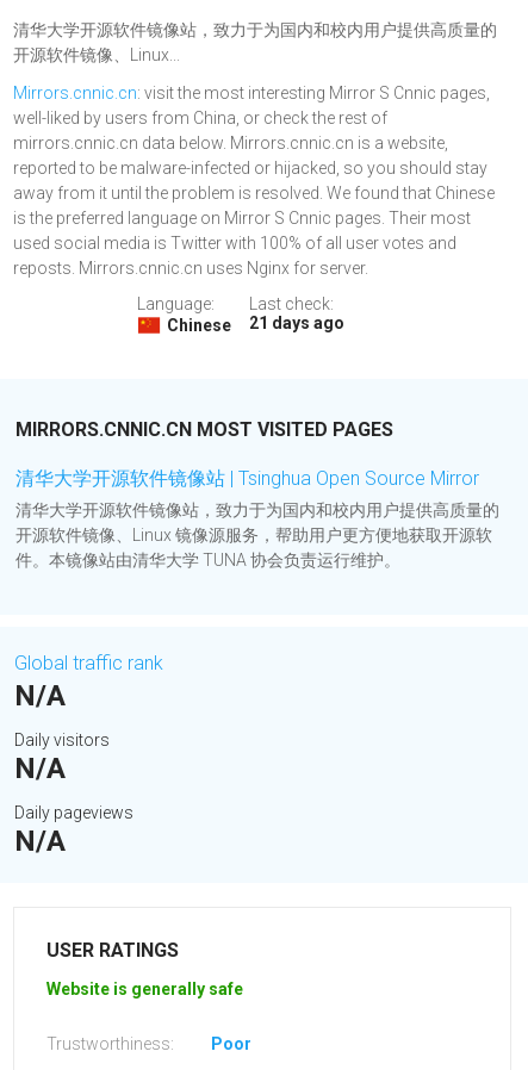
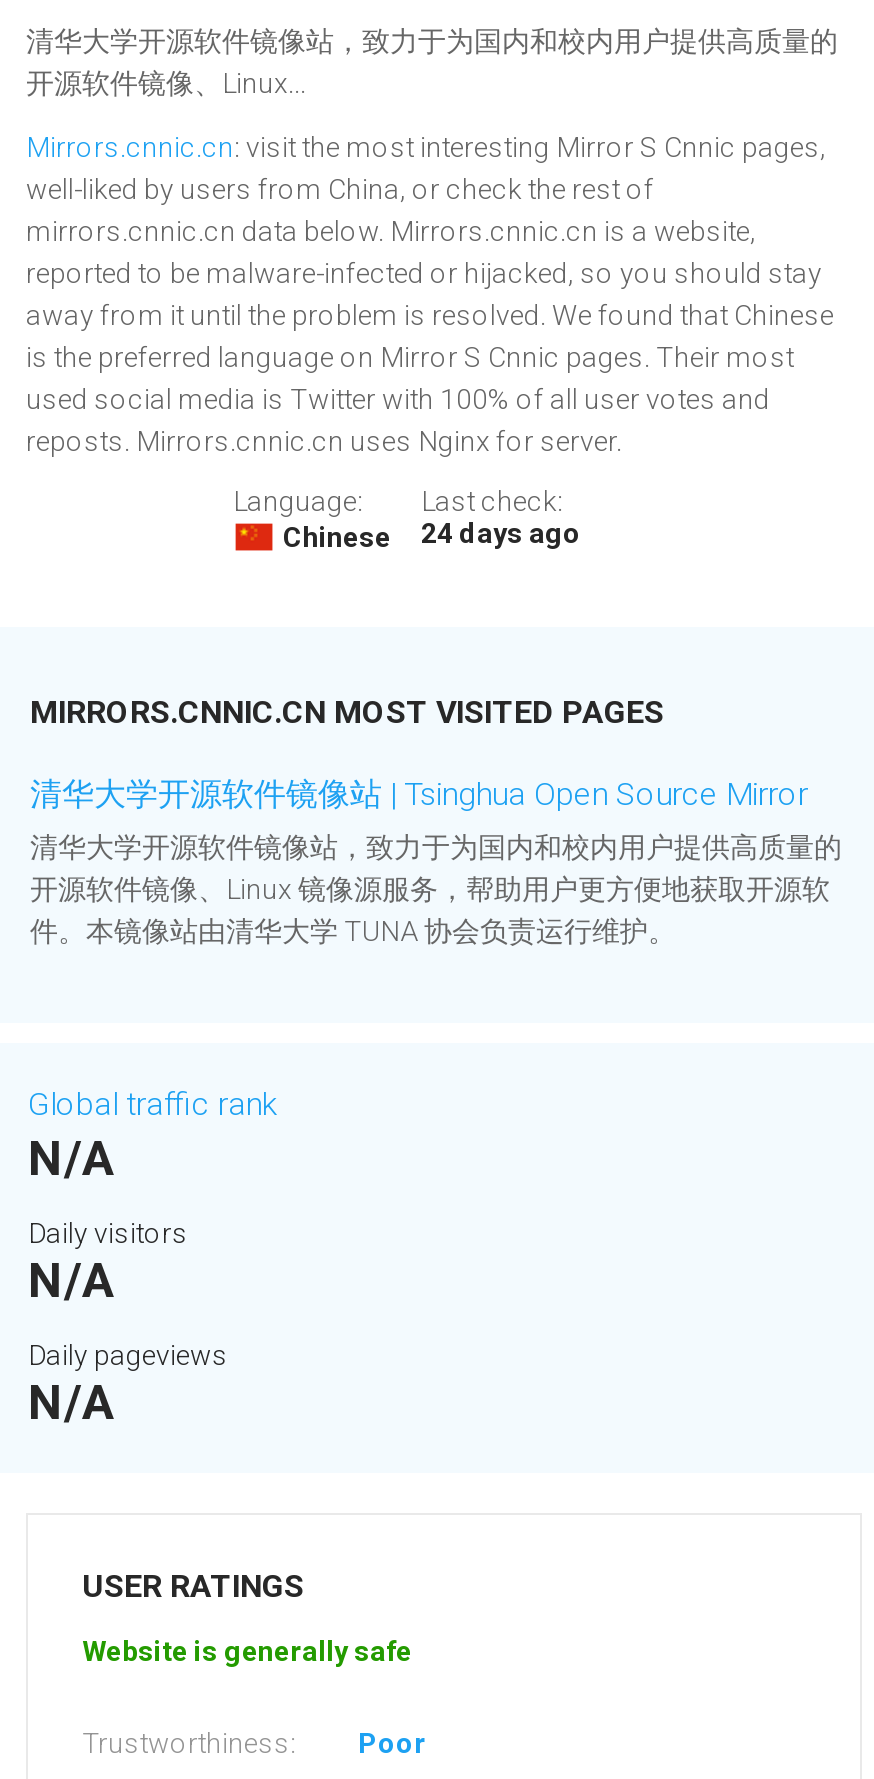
- Chinese 21 days ago
+ Chinese 24 days ago
